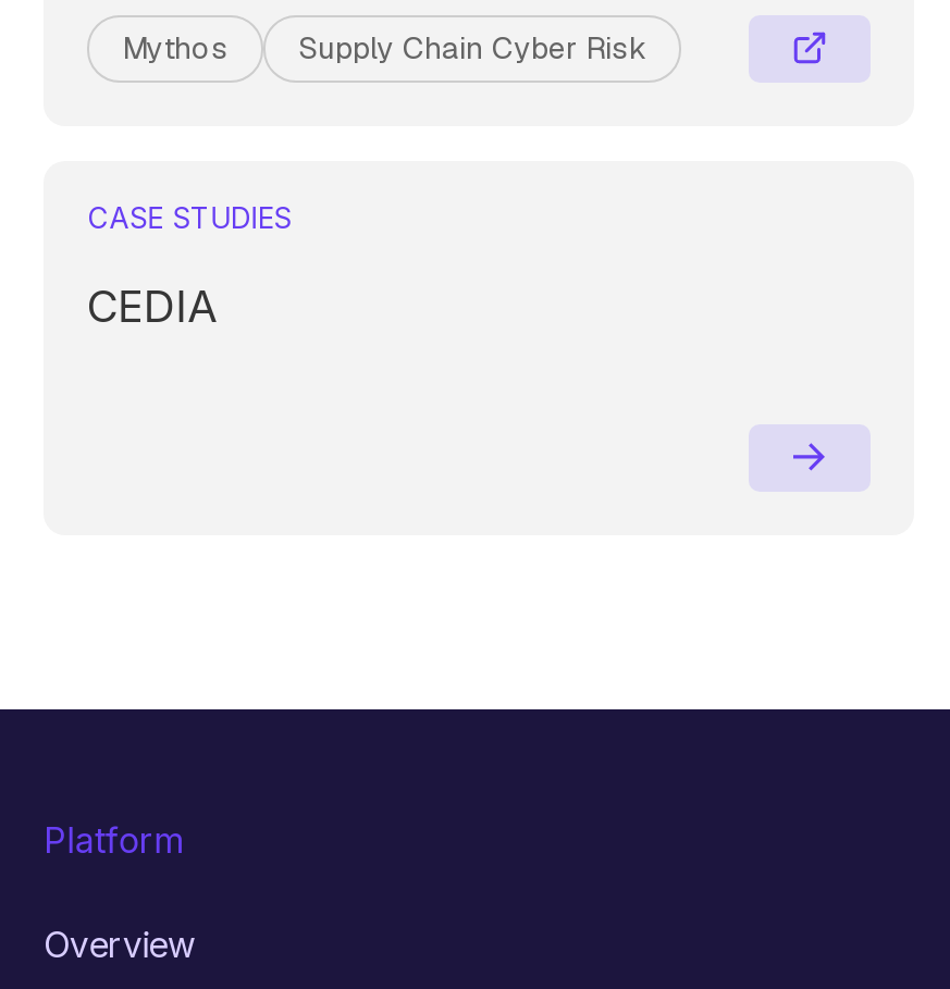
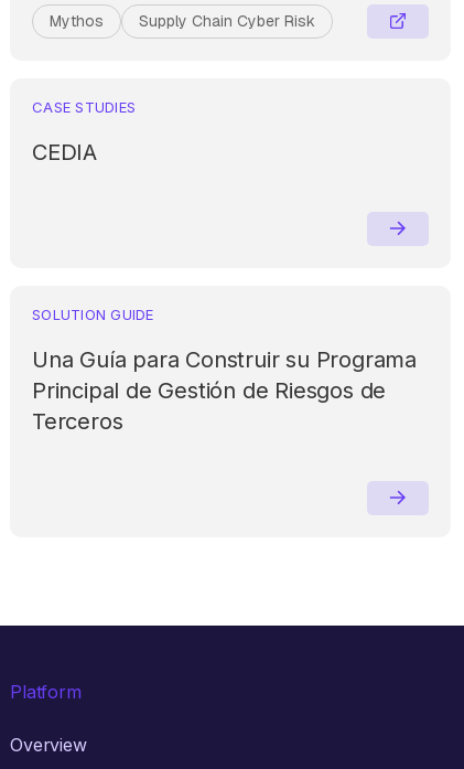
+ SOLUTION GUIDE
+ Una Guía para Construir su Programa
+ Principal de Gestión de Riesgos de
+ Terceros
